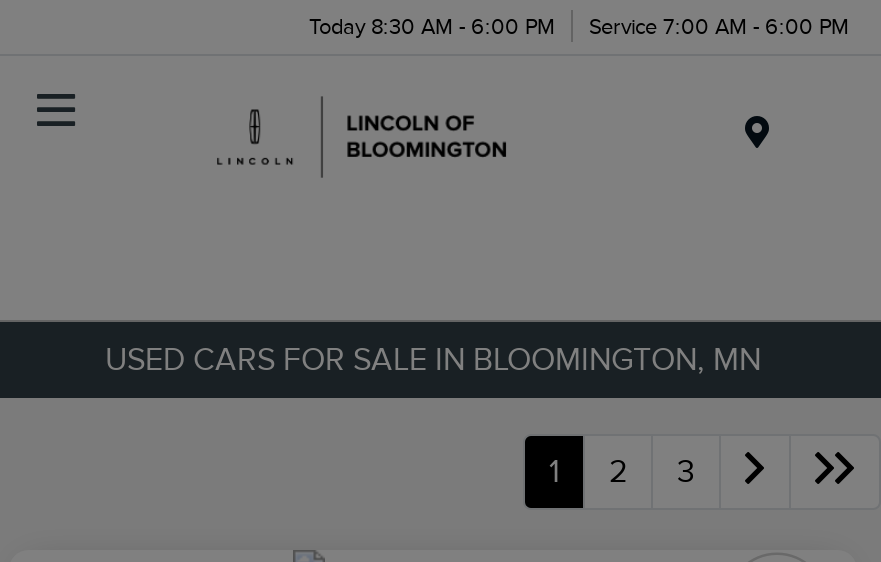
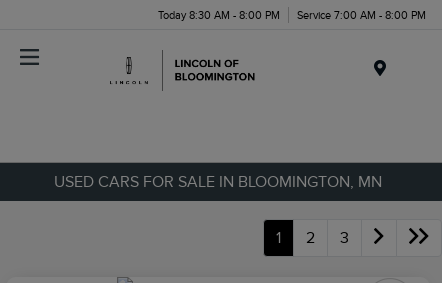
- Today 8:30 AM - 6:00 PM
+ Today 8:30 AM - 8:00 PM

- Service 7:00 AM - 6:00 PM
+ Service 7:00 AM - 8:00 PM
